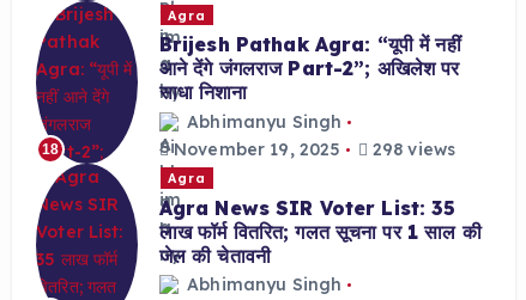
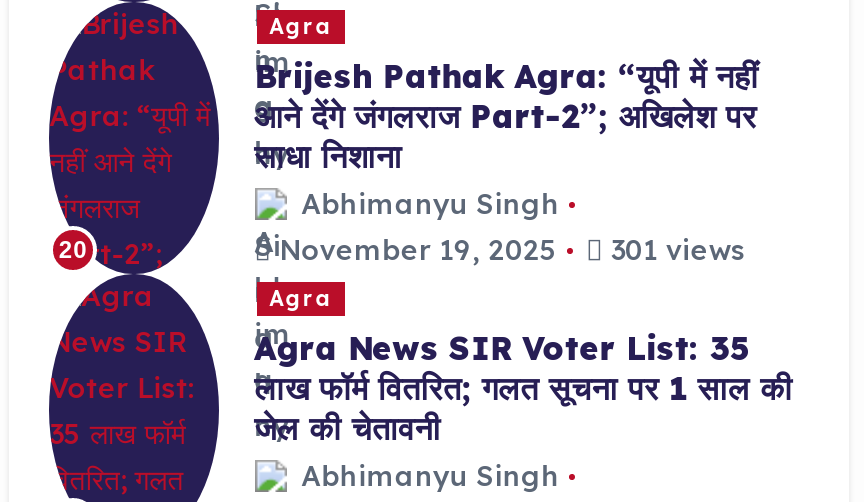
- 18
+ 20

- November 19, 2025 298 views
+ November 19, 2025 301 views
